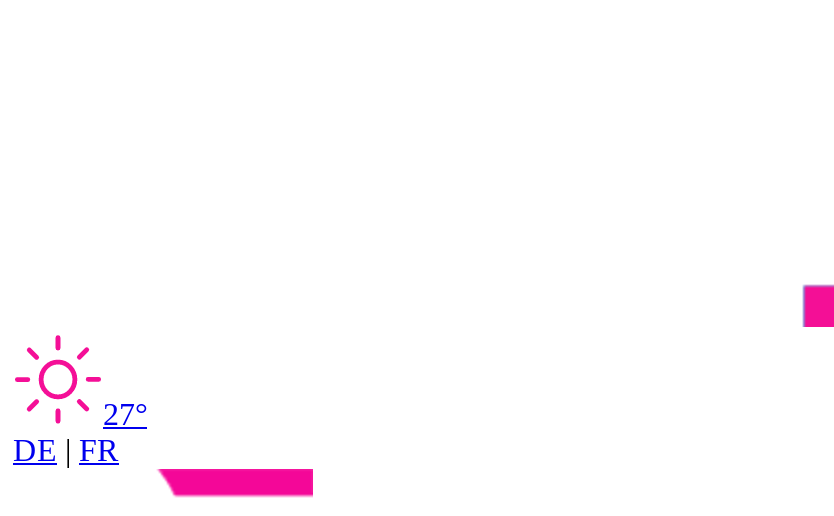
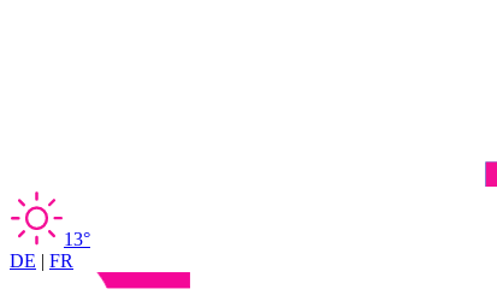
- 27°
+ 13°
